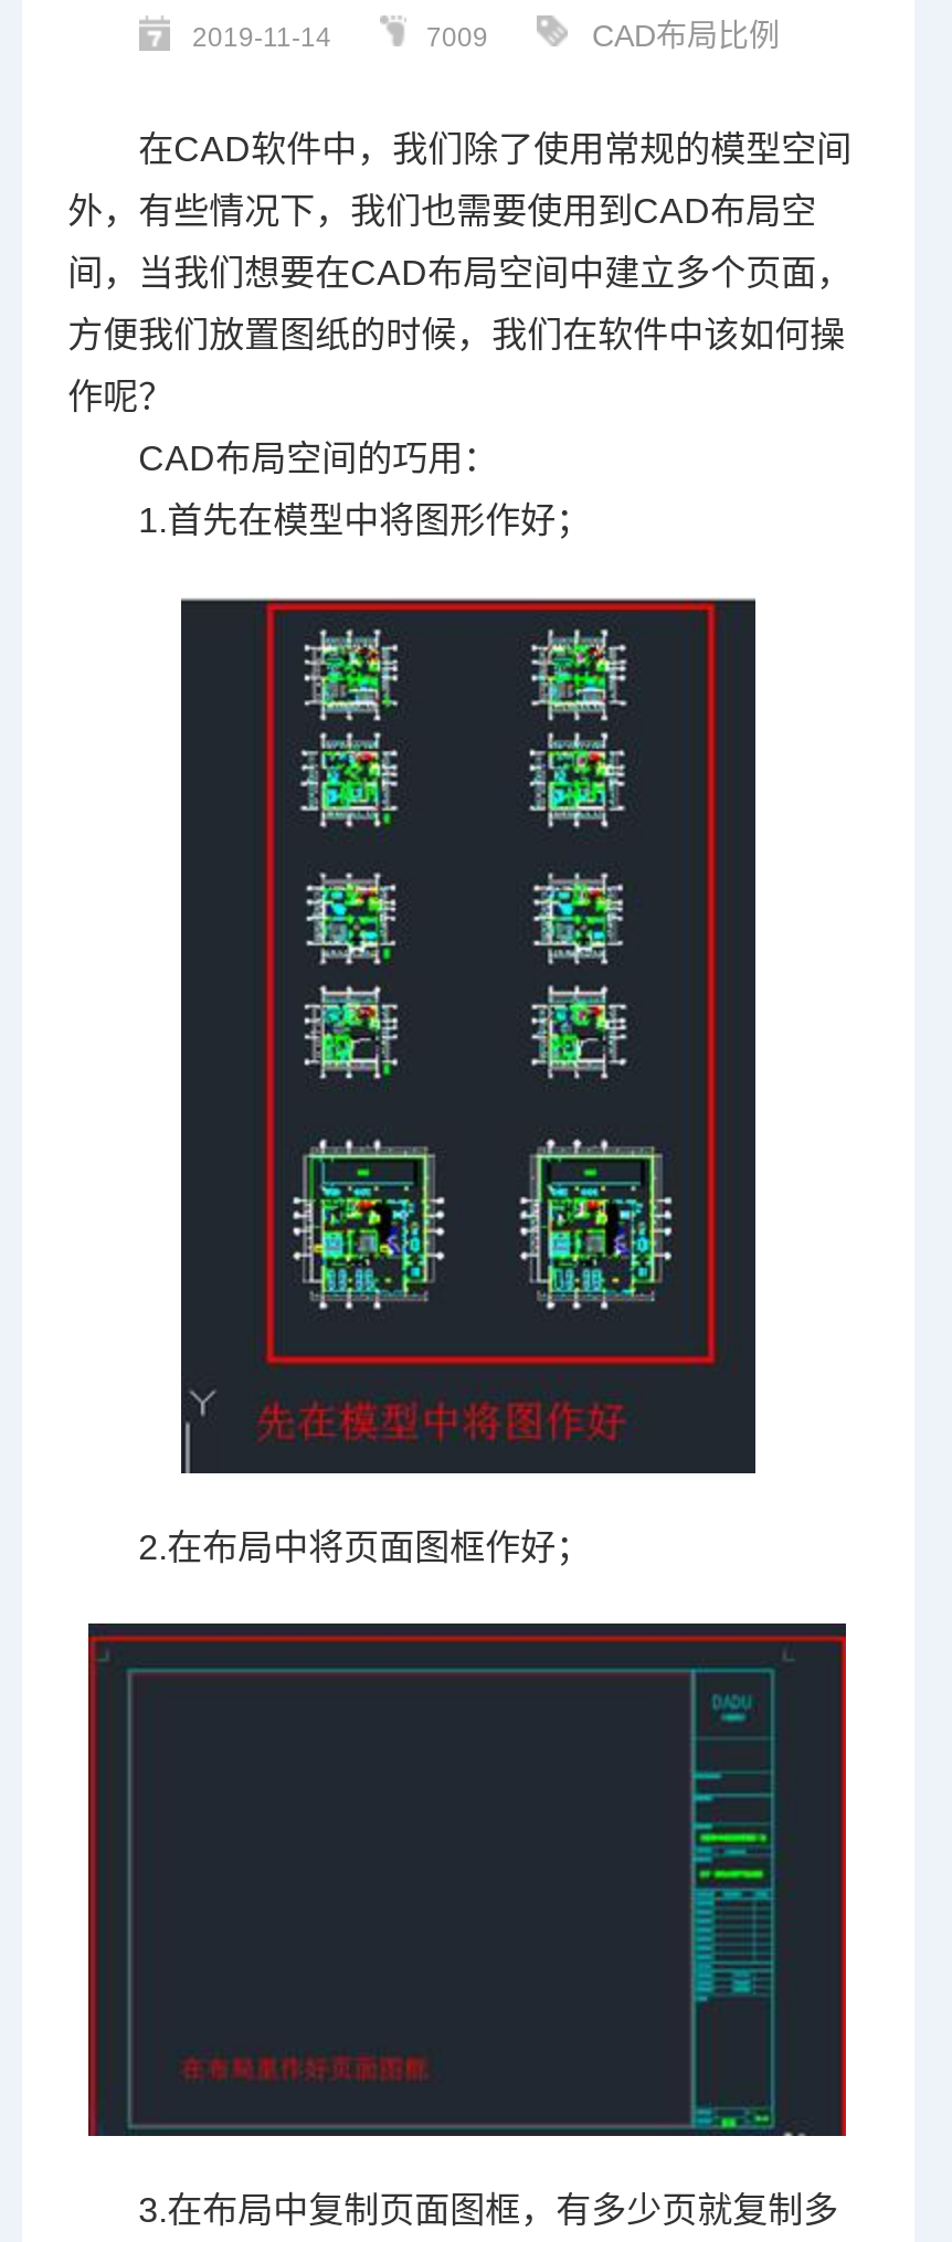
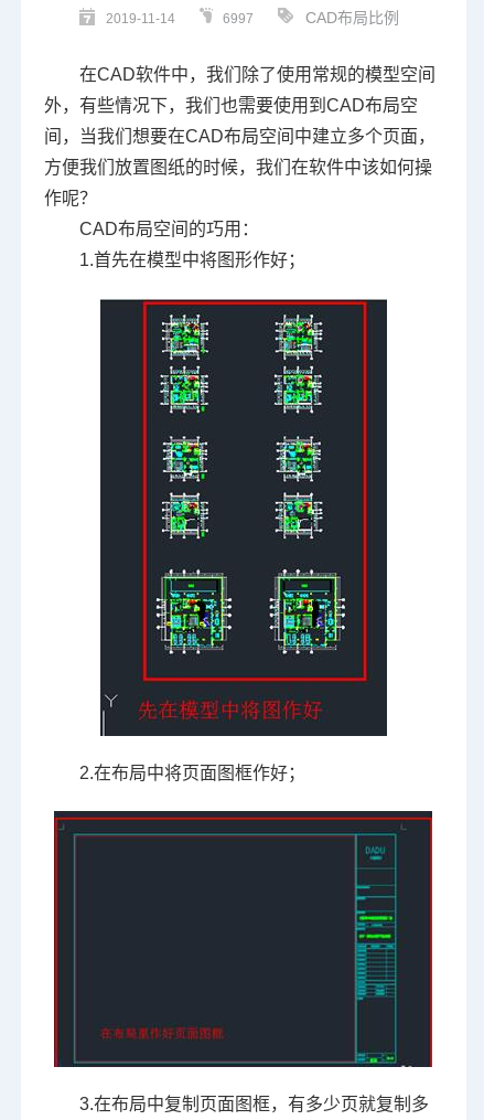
- 7009
+ 6997
